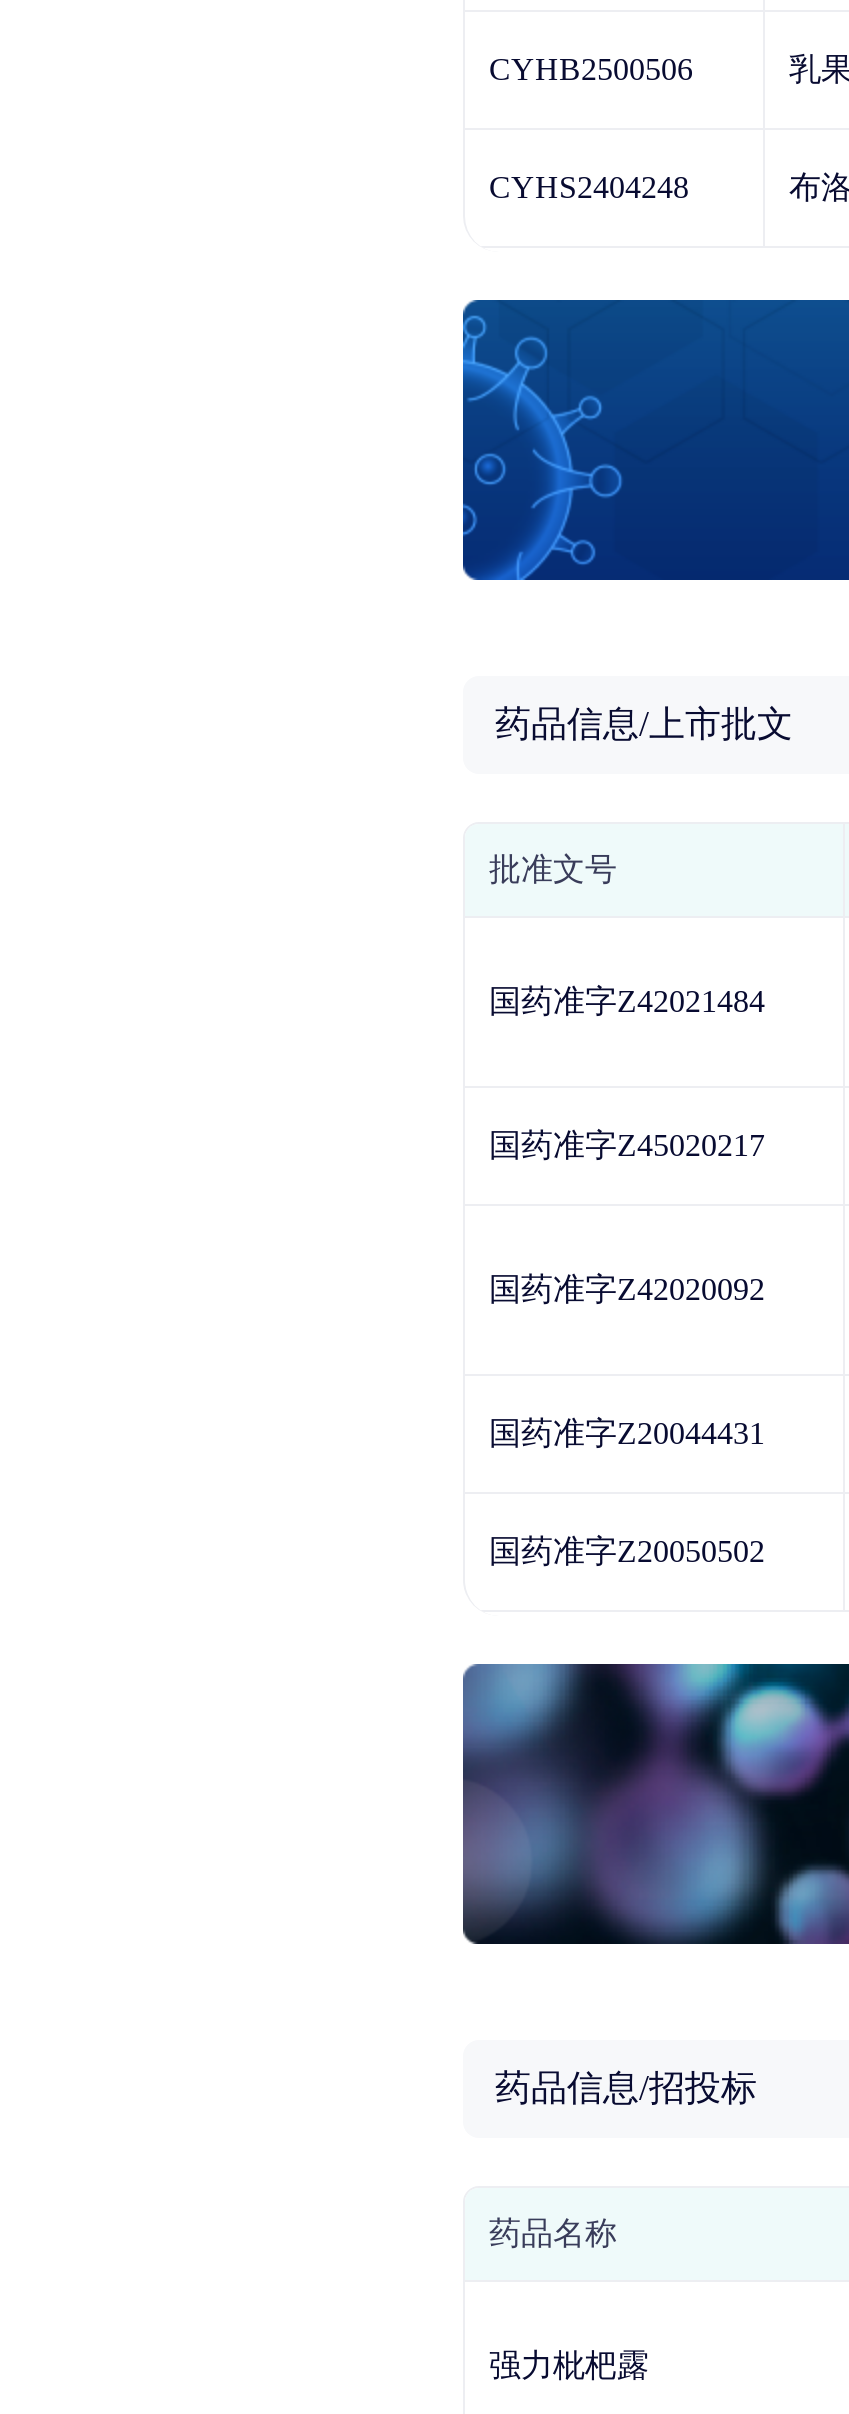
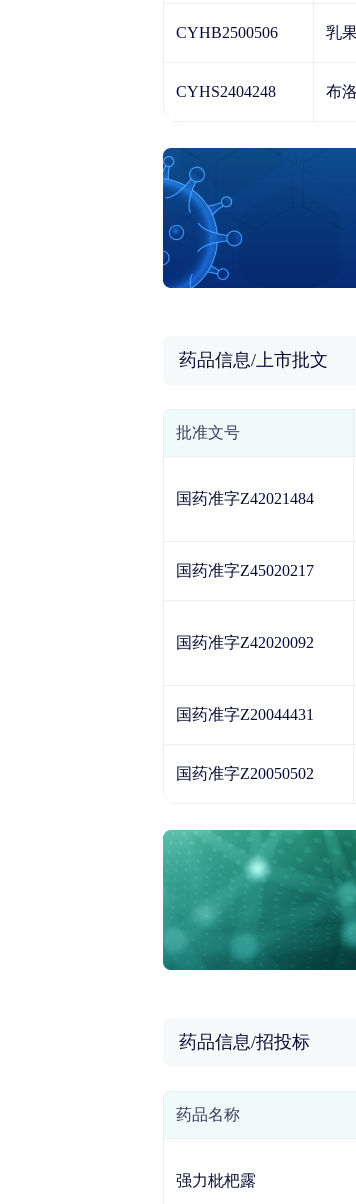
- [image]
+ [image]
